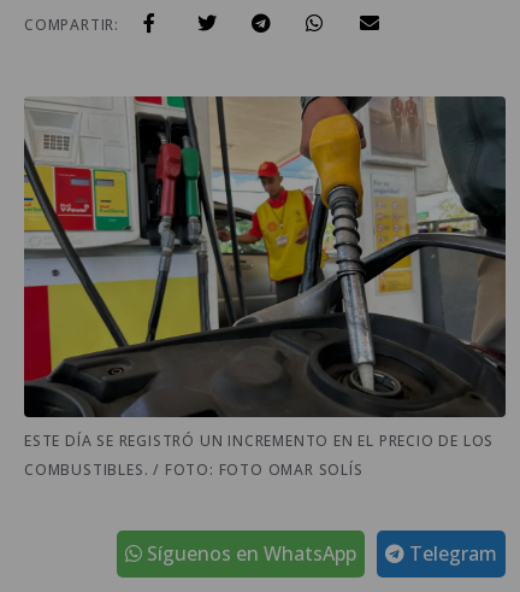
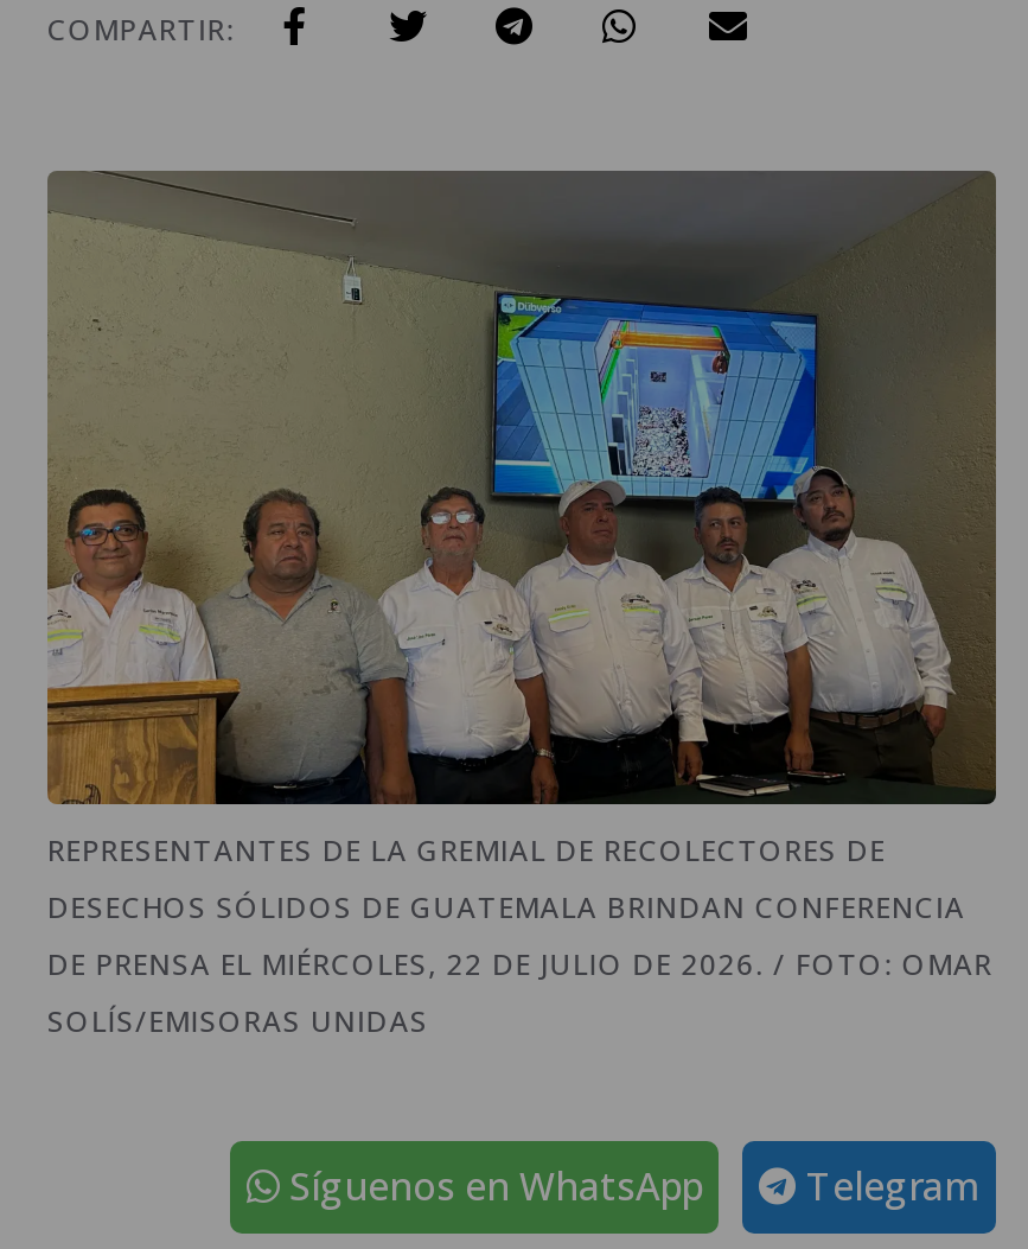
- [image]
- ESTE DÍA SE REGISTRÓ UN INCREMENTO EN EL PRECIO DE LOS
- COMBUSTIBLES. / FOTO: FOTO OMAR SOLÍS
+ [image]
+ REPRESENTANTES DE LA GREMIAL DE RECOLECTORES DE
+ DESECHOS SÓLIDOS DE GUATEMALA BRINDAN CONFERENCIA
+ DE PRENSA EL MIÉRCOLES, 22 DE JULIO DE 2026. / FOTO: OMAR
+ SOLÍS/EMISORAS UNIDAS
